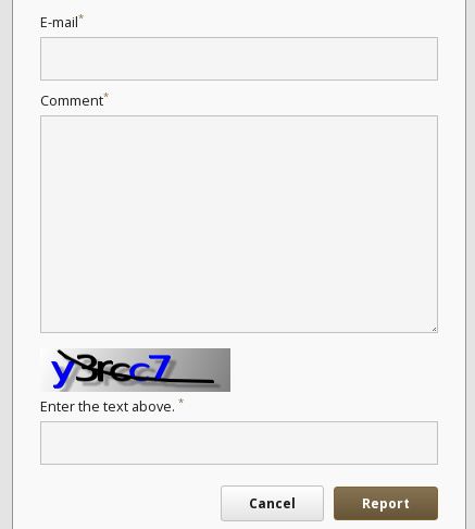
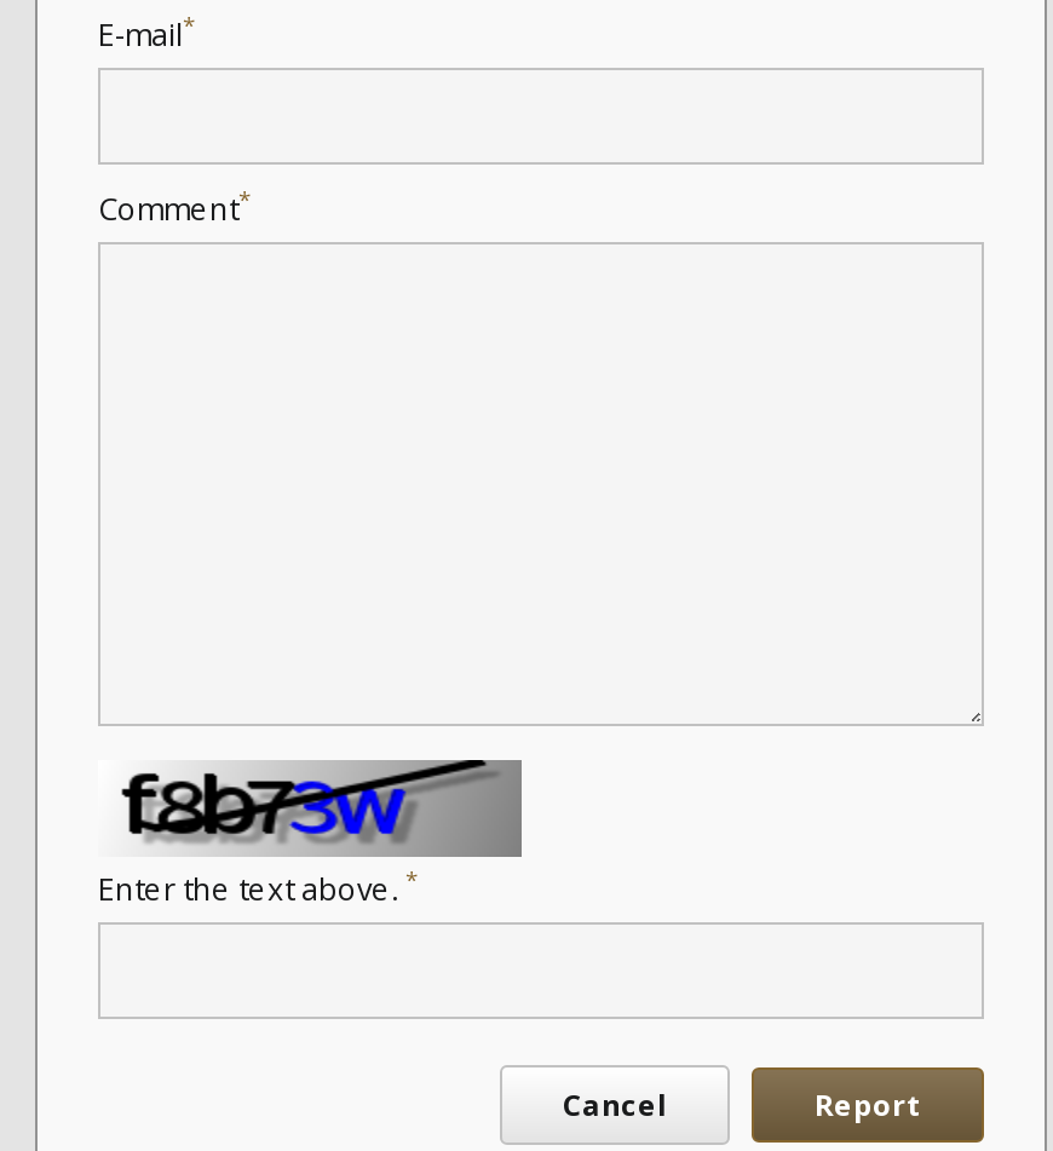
- [image]
+ [image]
